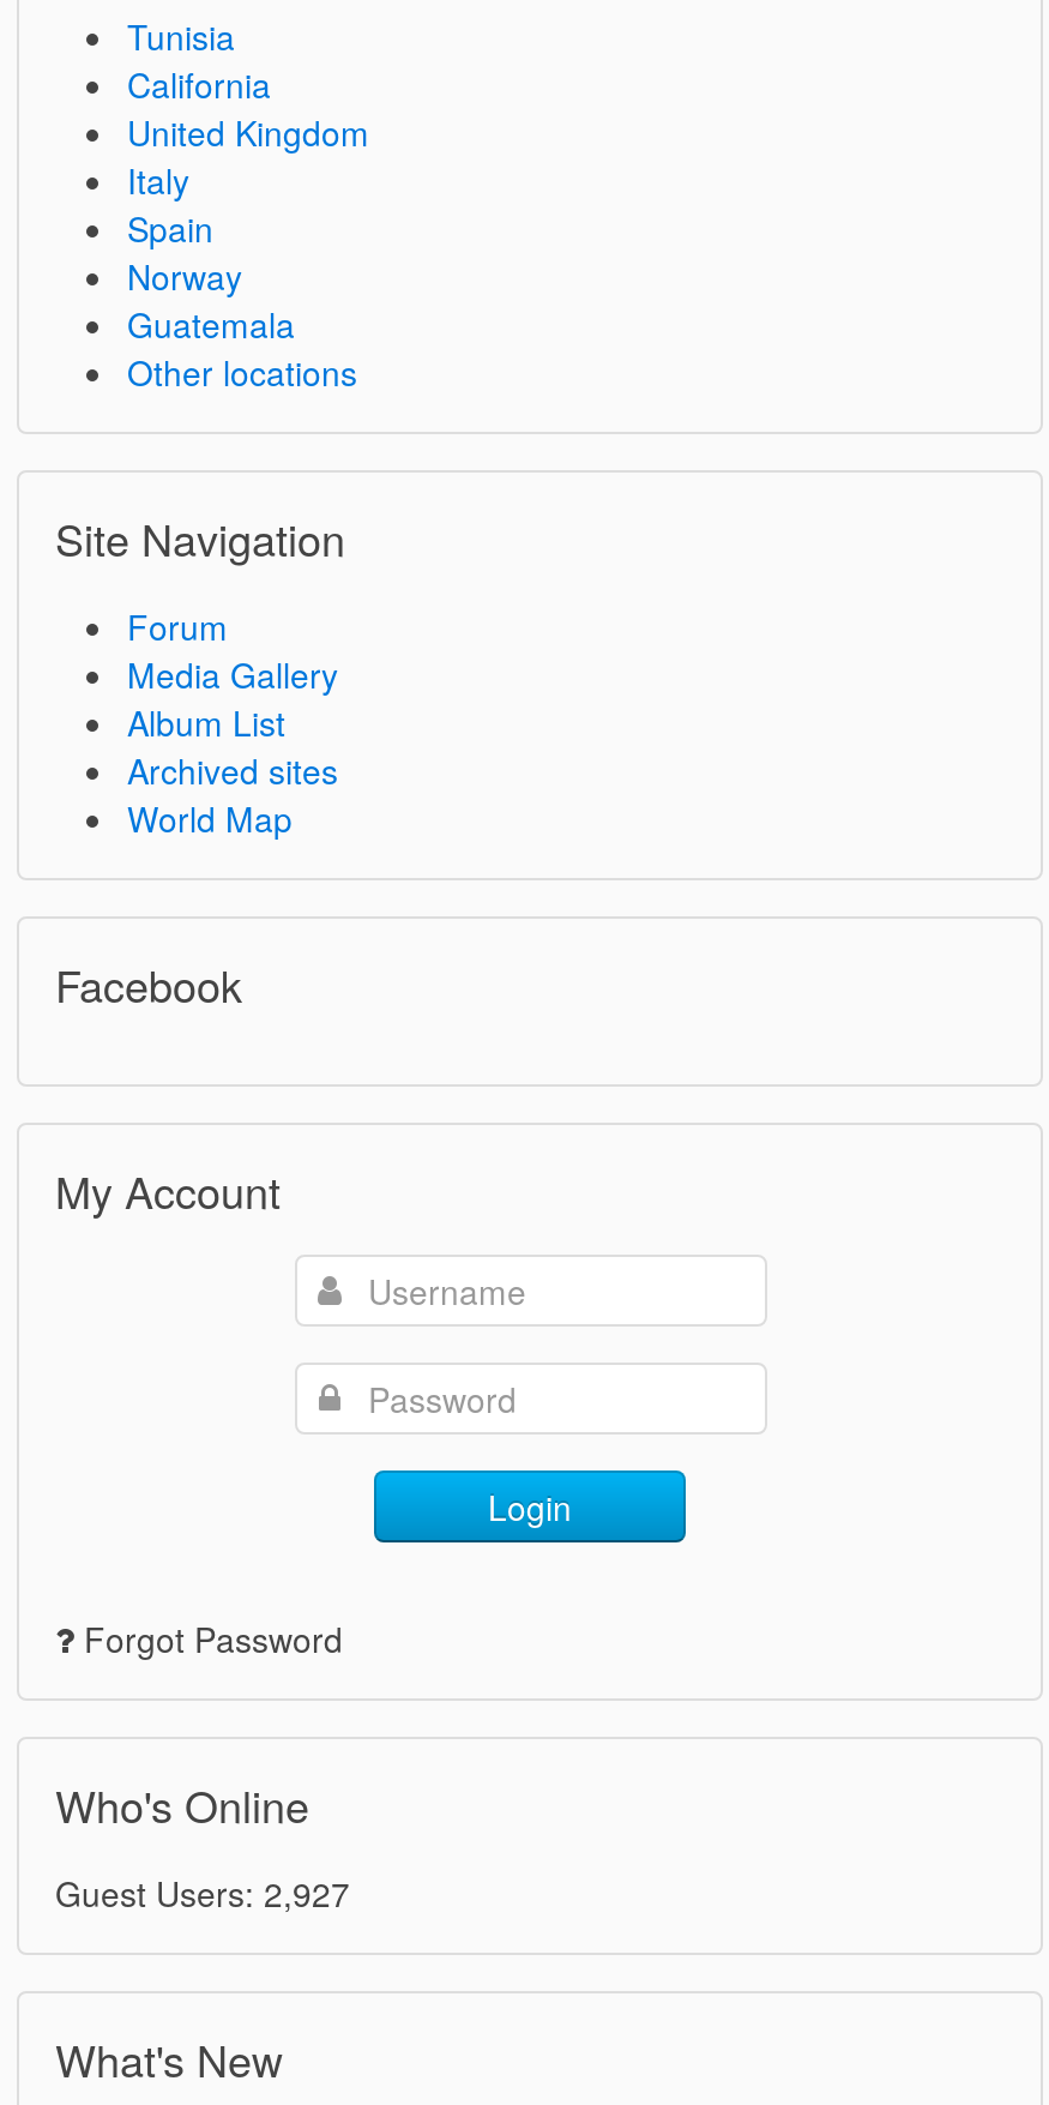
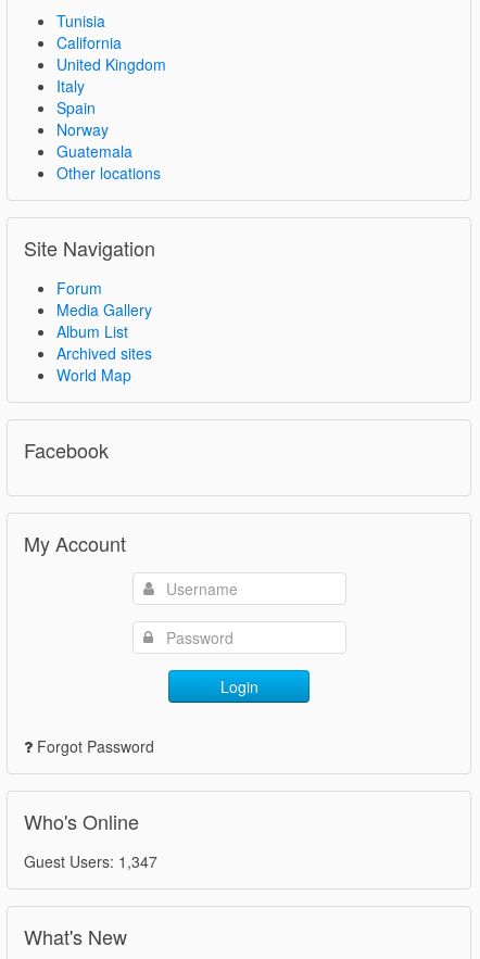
- Guest Users: 2,927
+ Guest Users: 1,347
